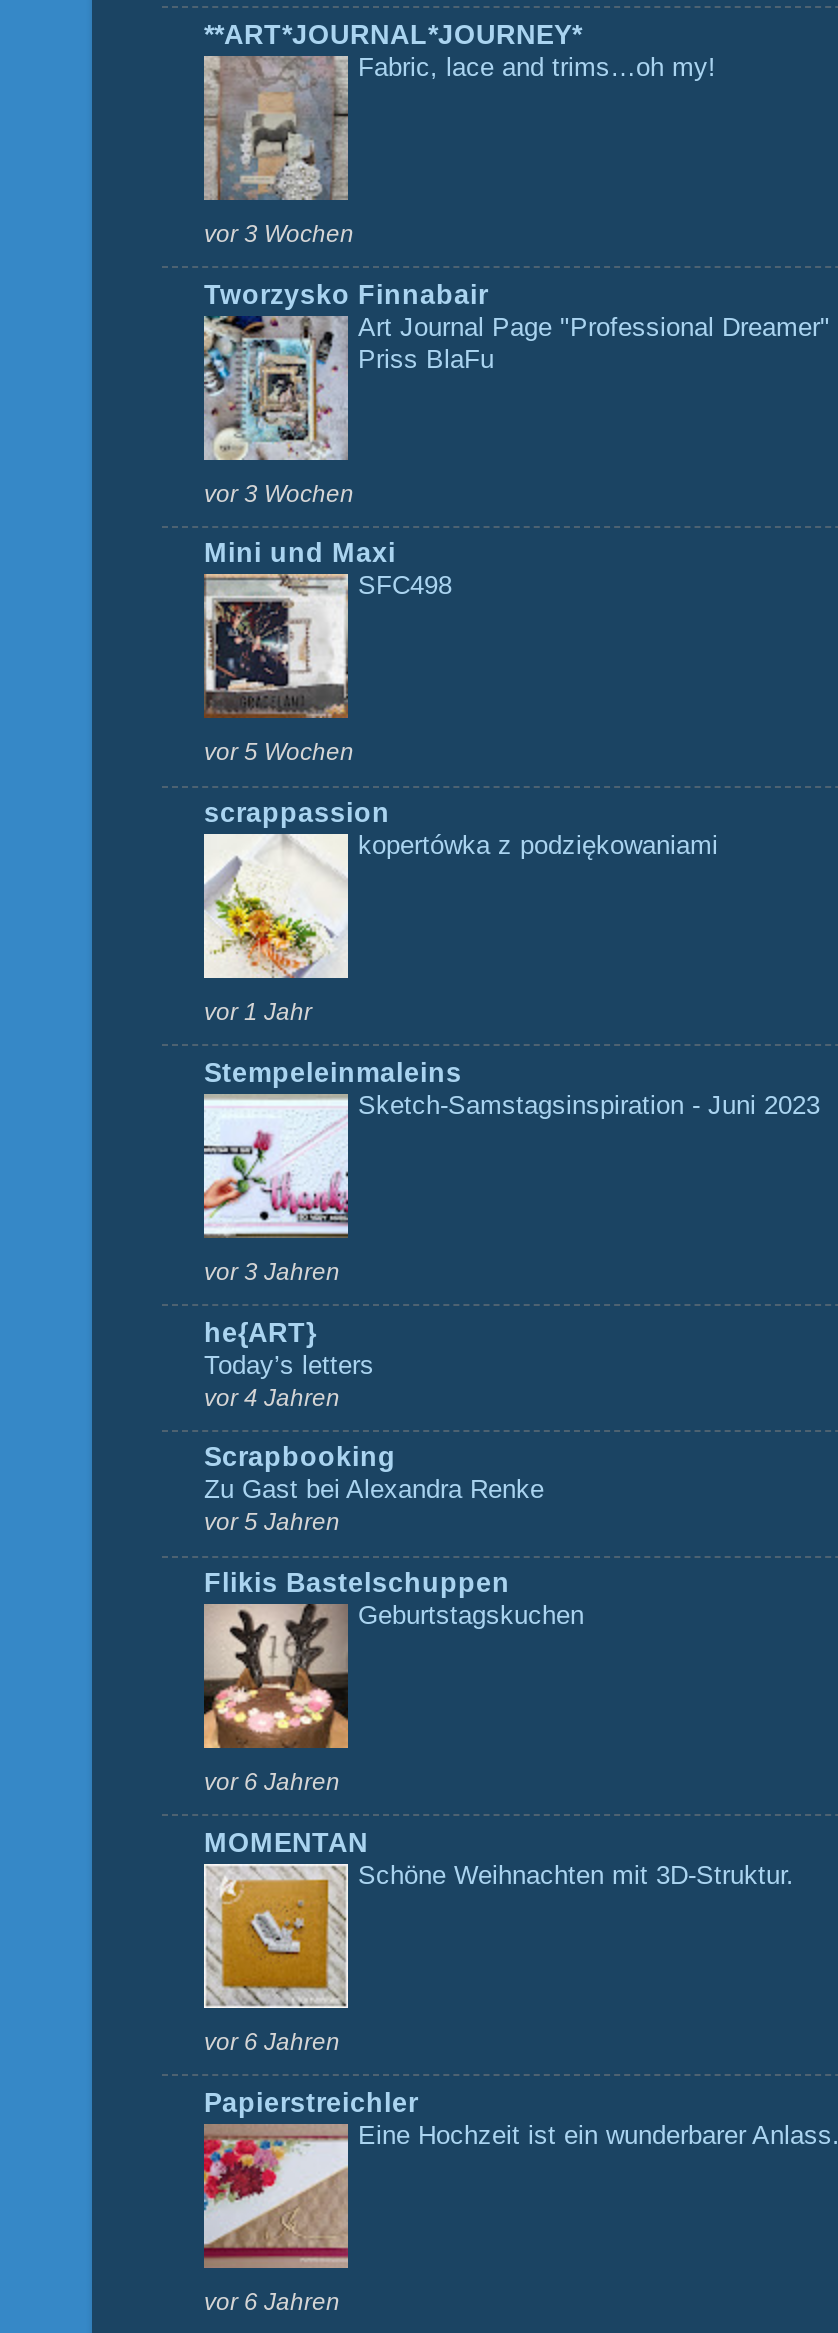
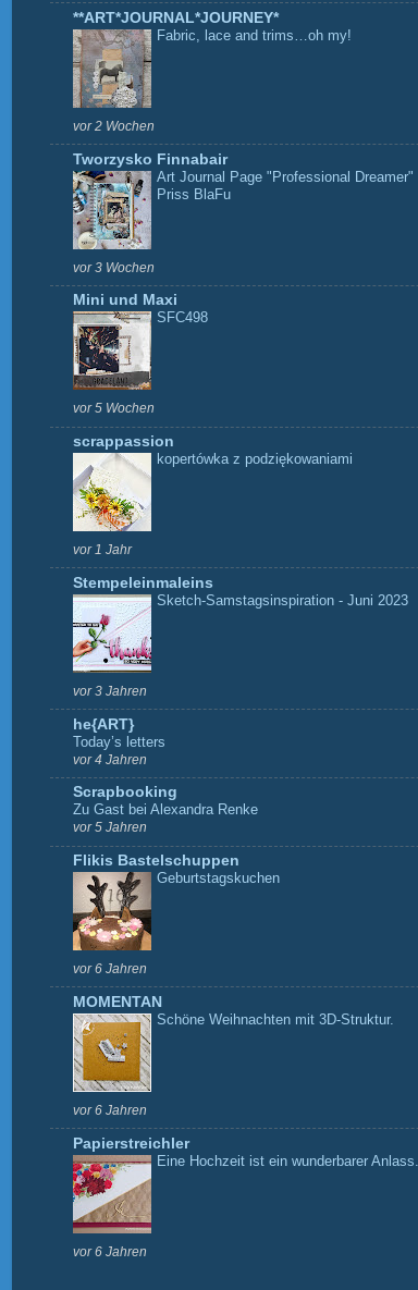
- vor 3 Wochen
+ vor 2 Wochen
